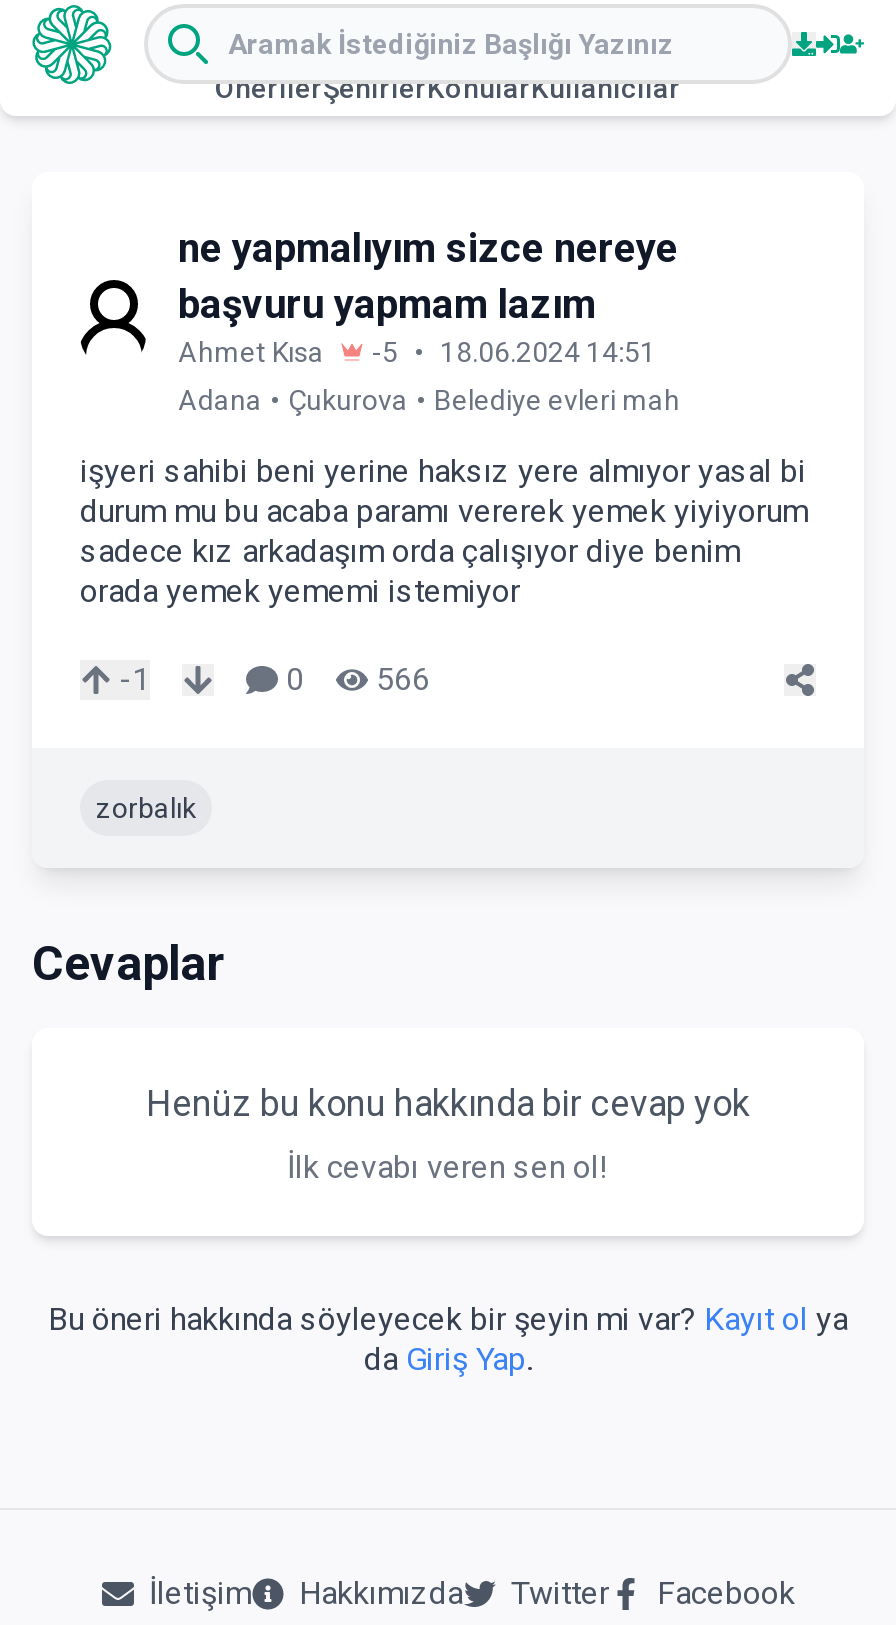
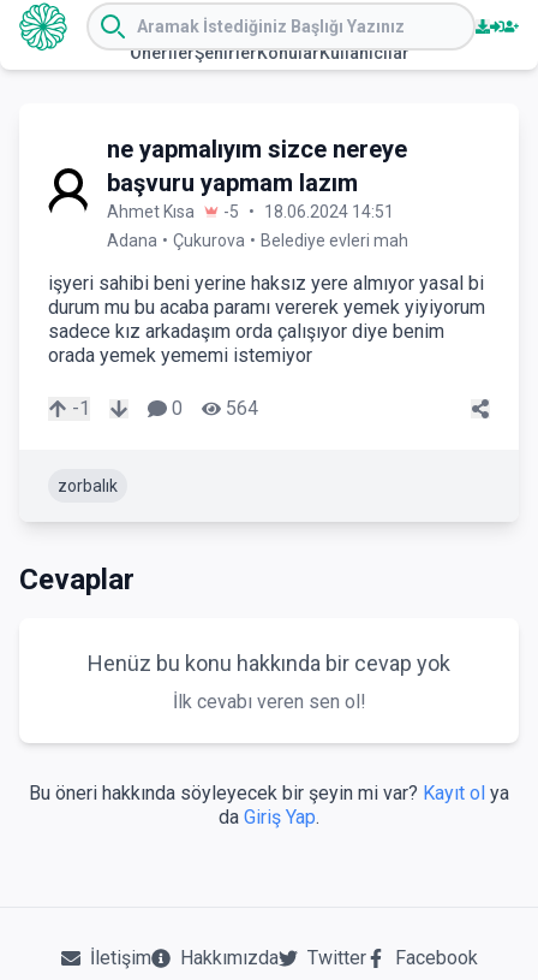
- 0 566
+ 0 564
